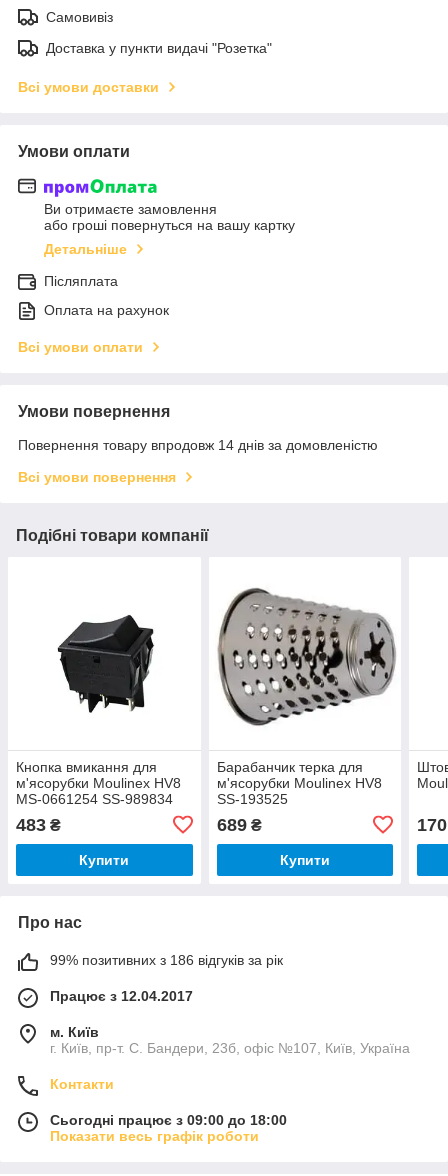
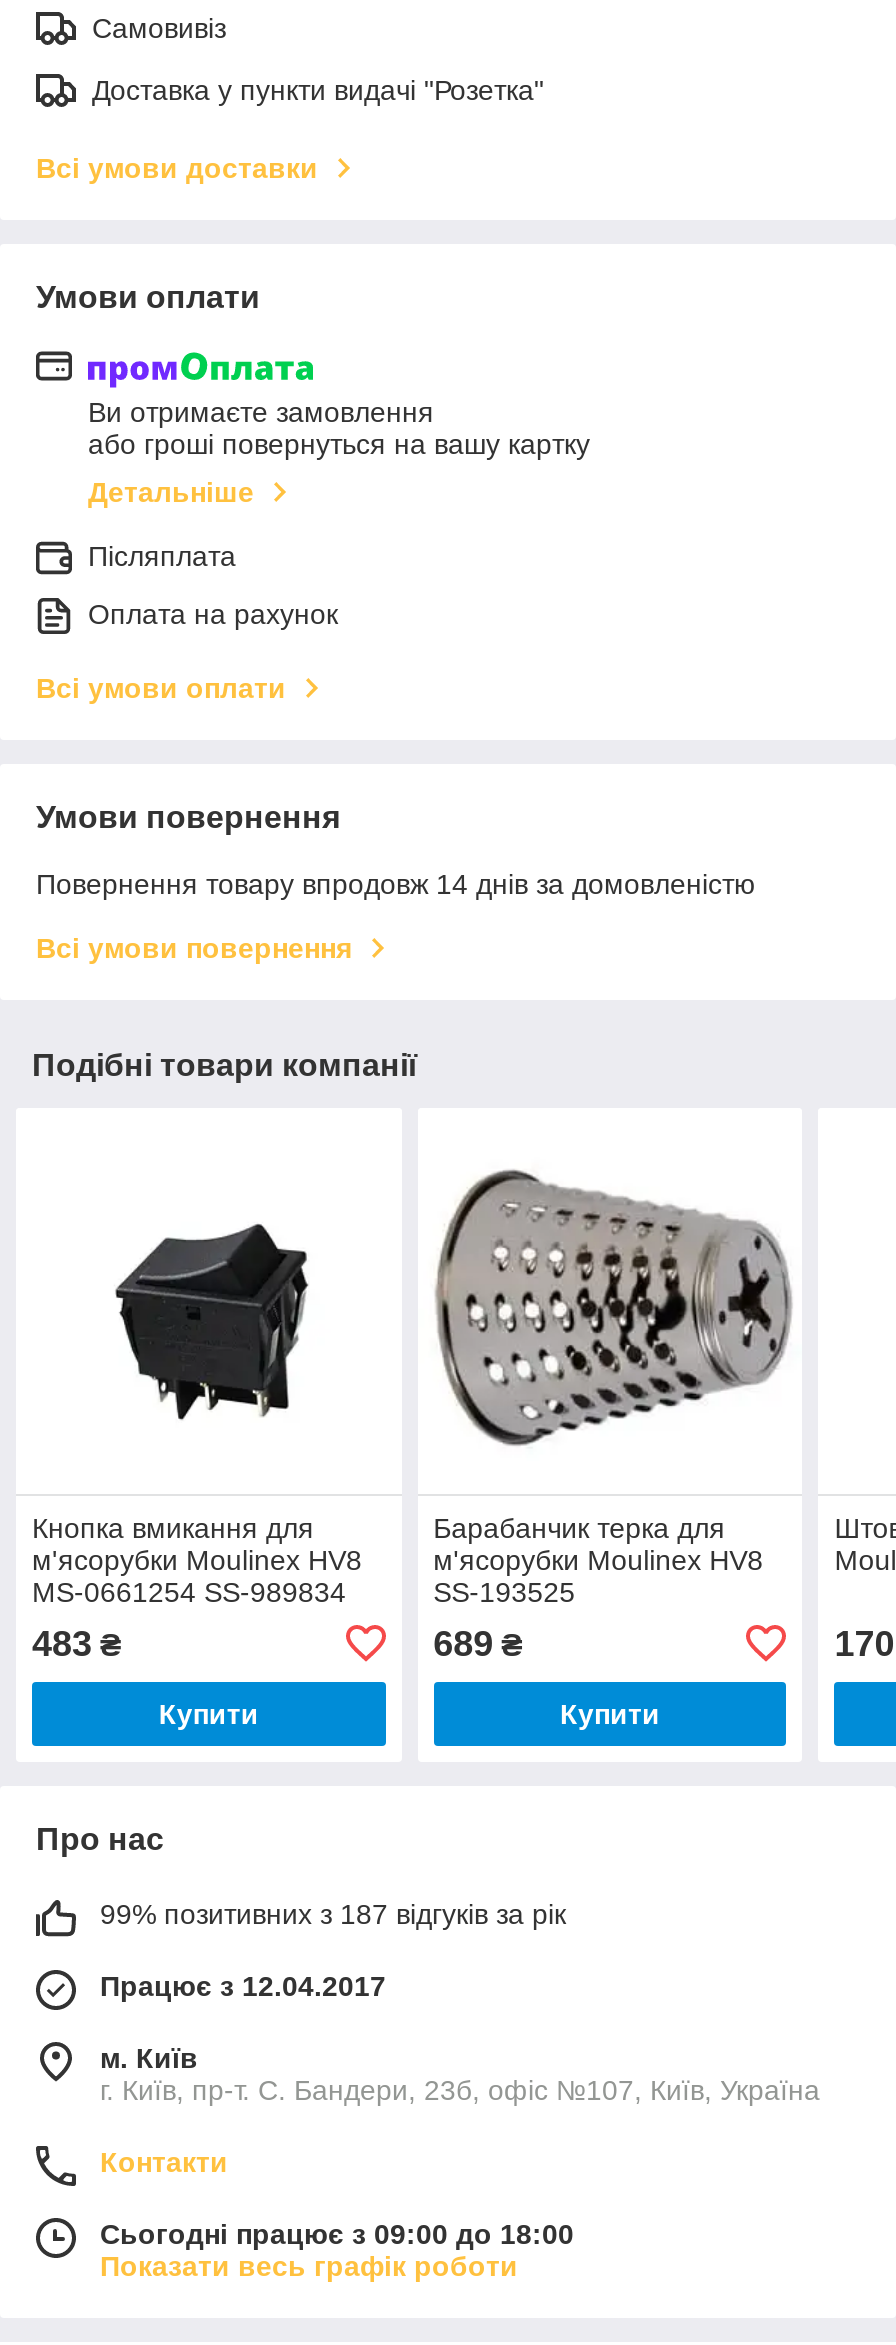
- 99% позитивних з 186 відгуків за рік
+ 99% позитивних з 187 відгуків за рік
